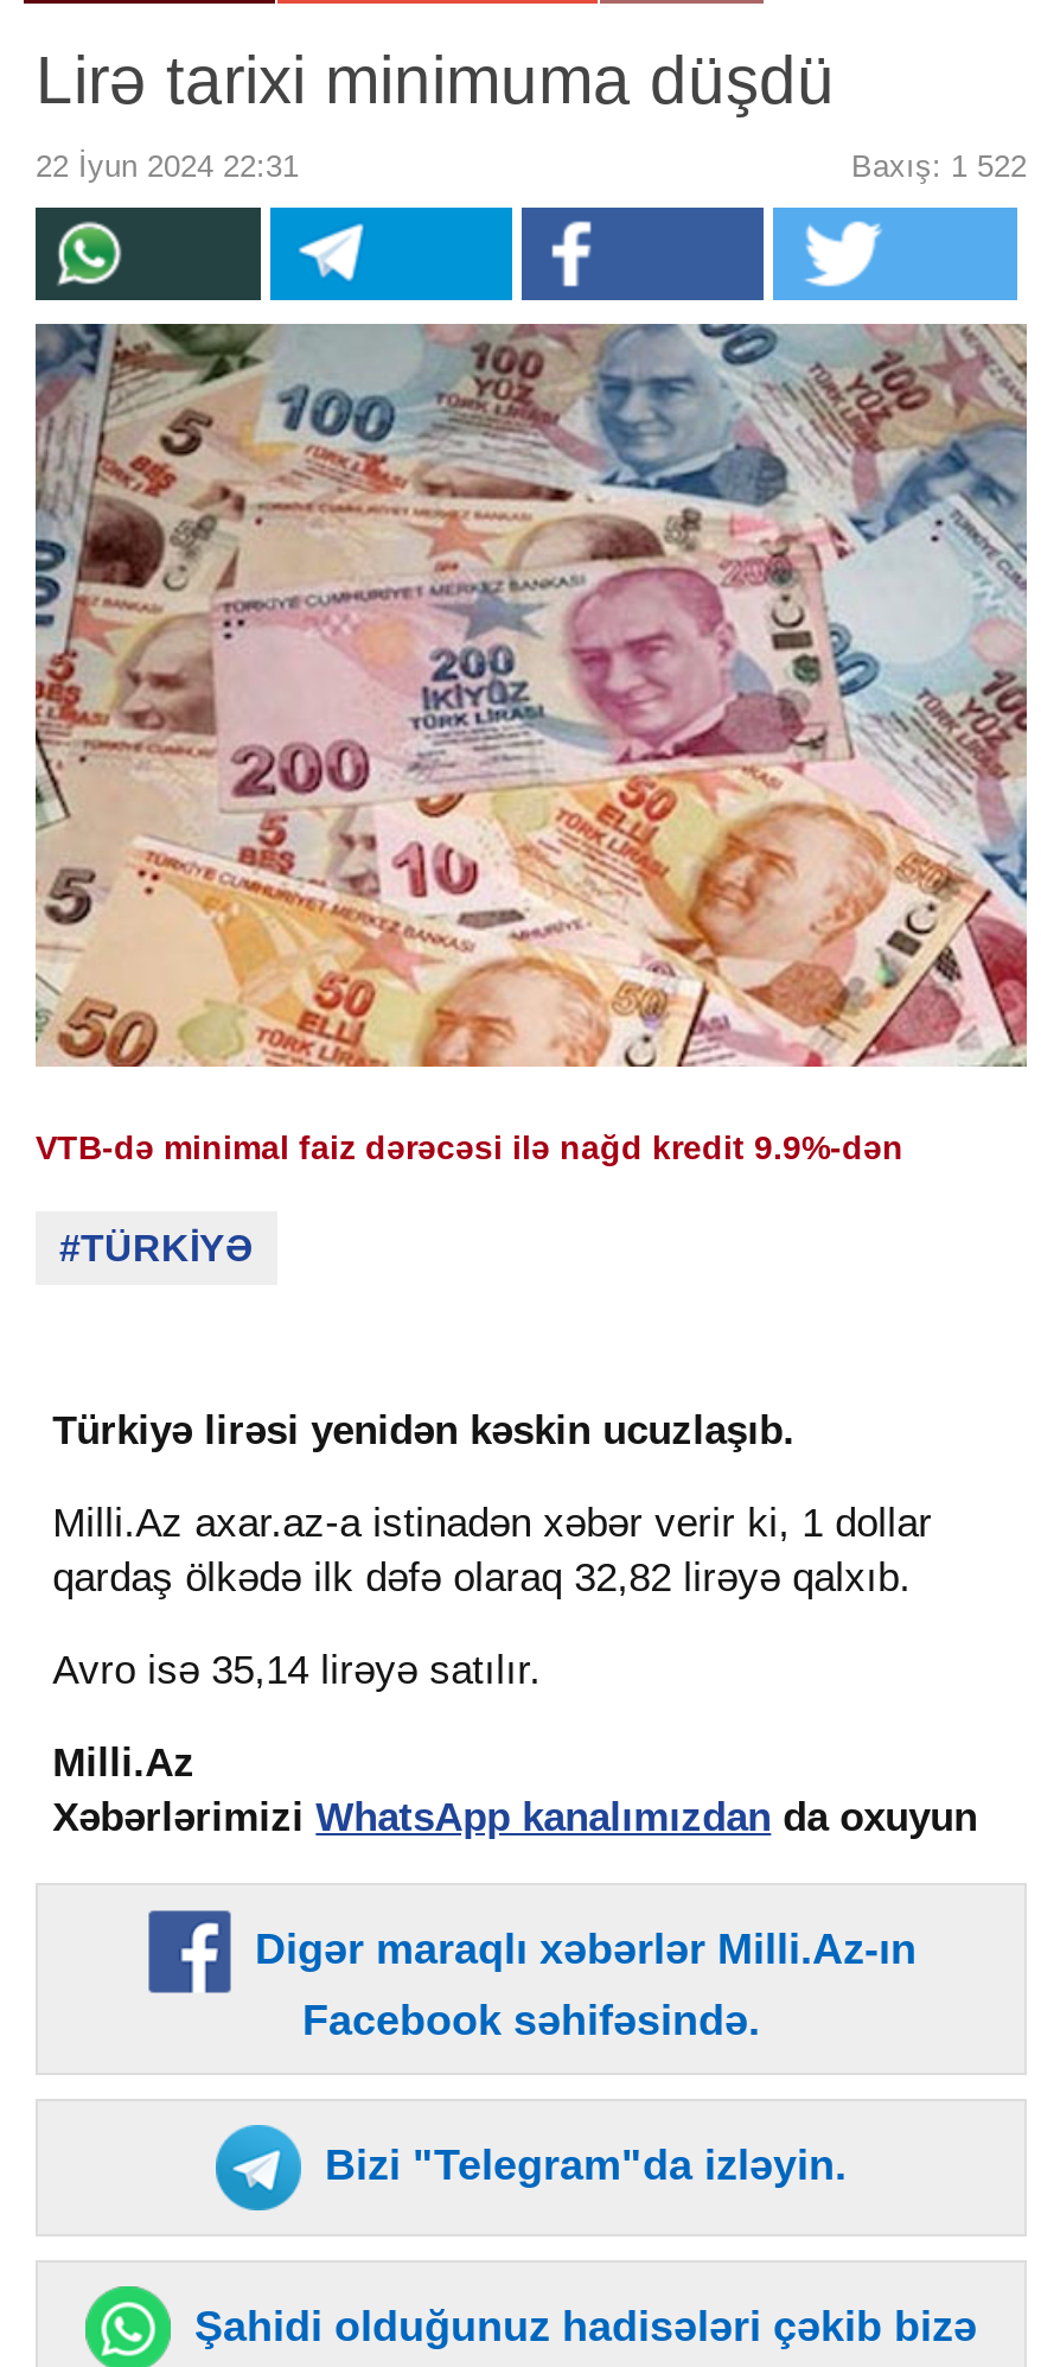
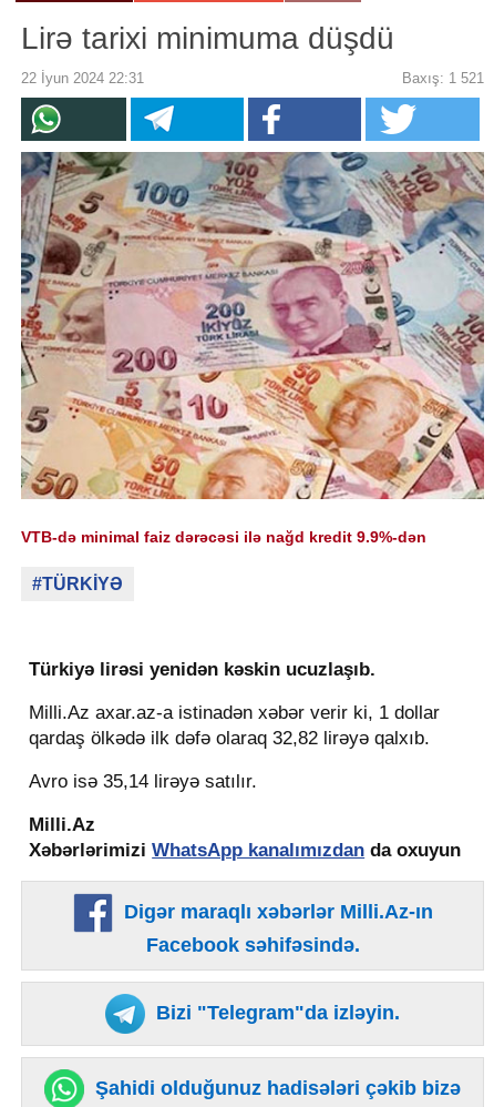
- Baxış: 1 522
+ Baxış: 1 521
